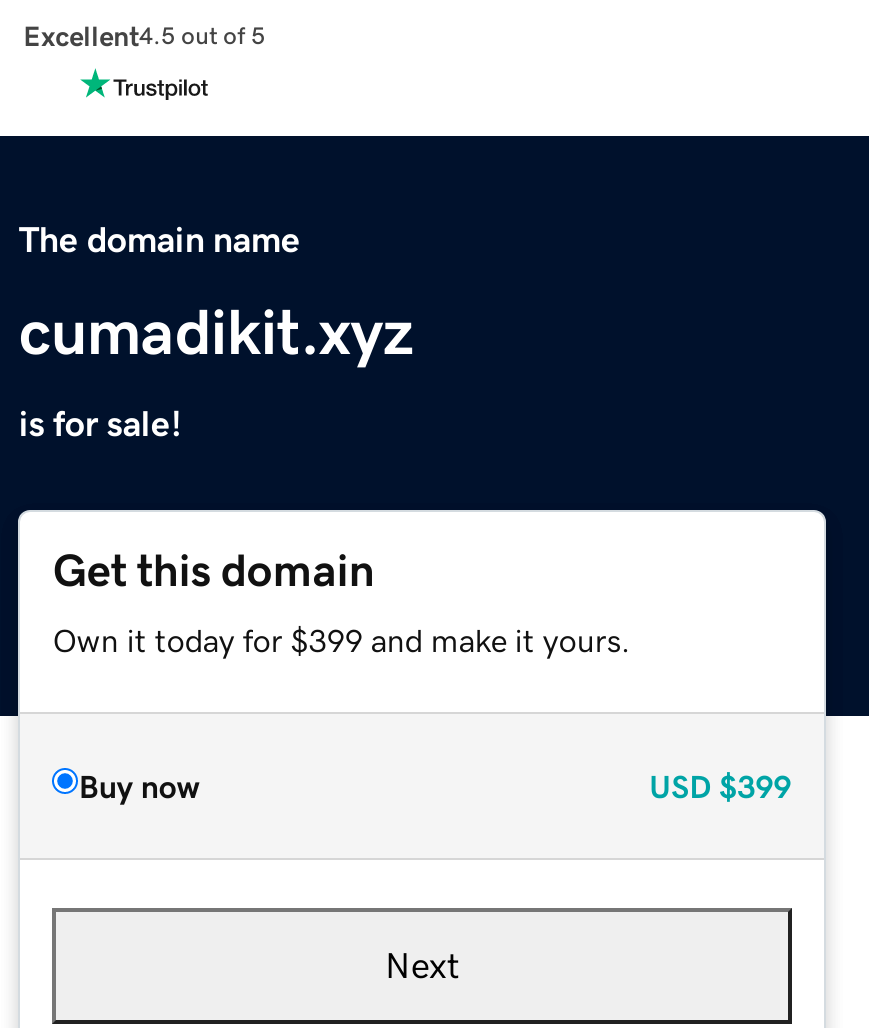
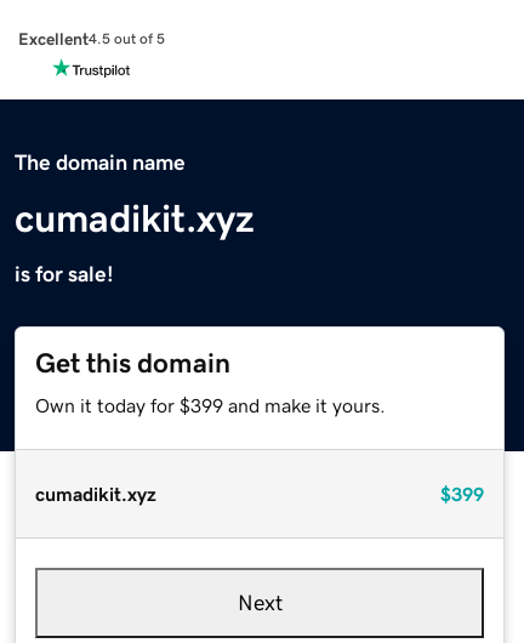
- Buy now
- USD $399
+ cumadikit.xyz
+ $399
